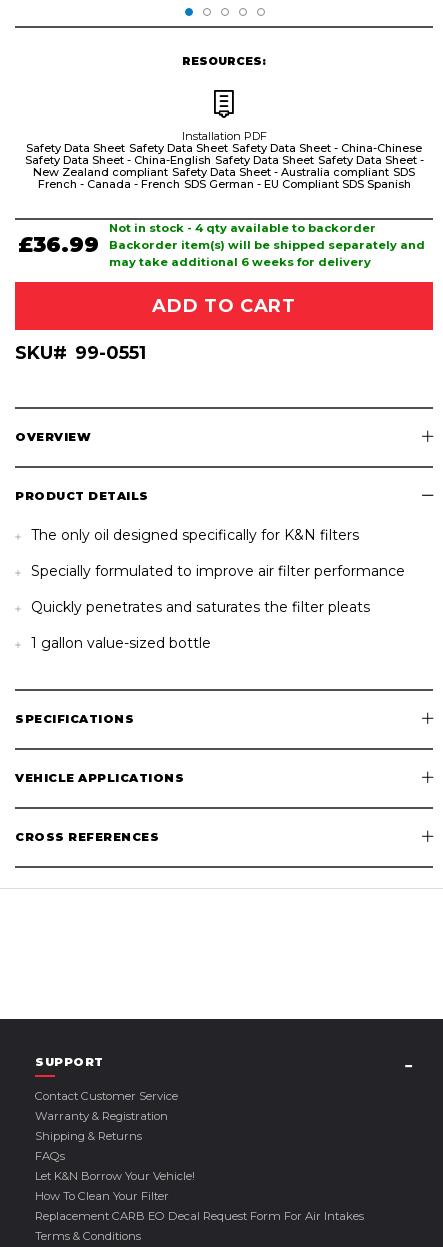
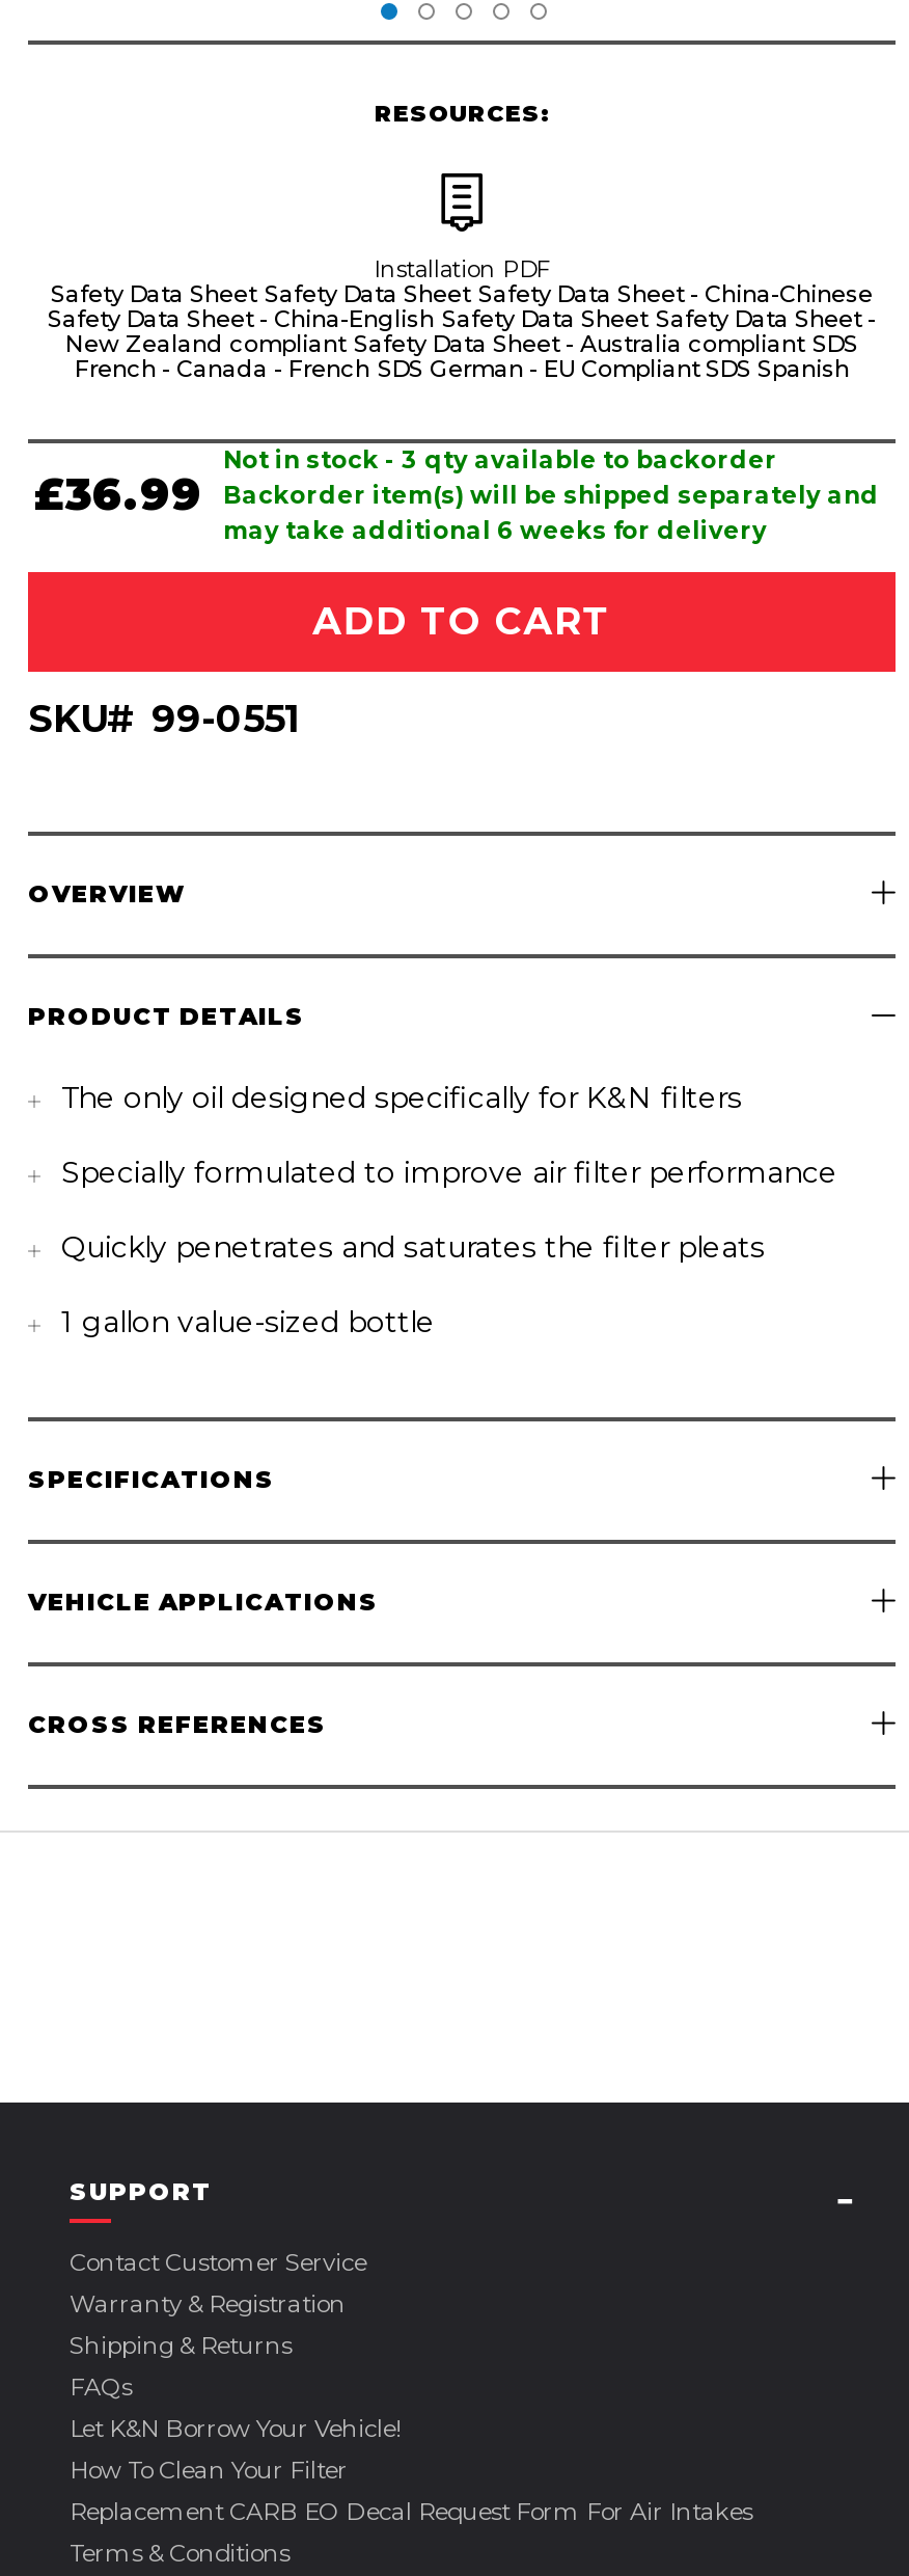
- Not in stock - 4 qty available to backorder
+ Not in stock - 3 qty available to backorder
